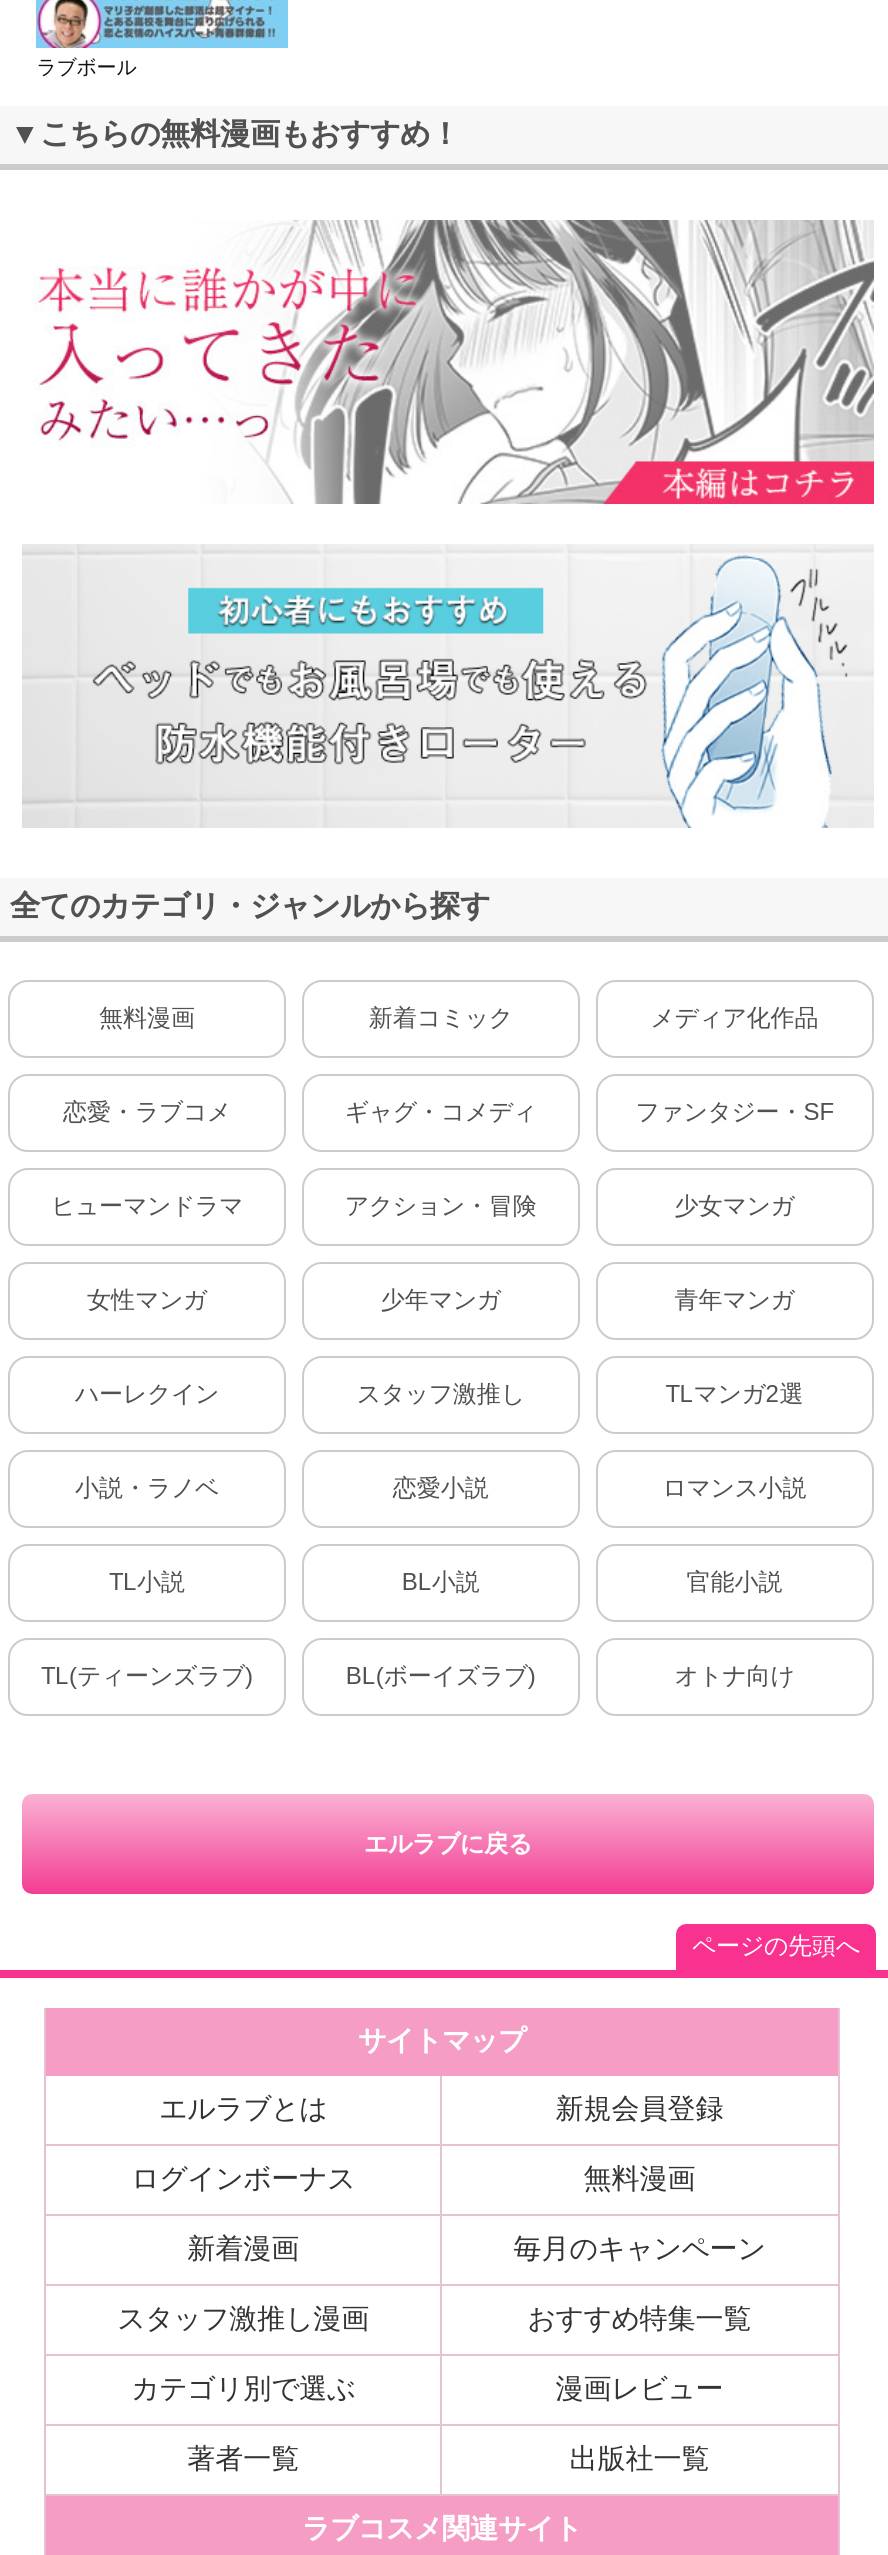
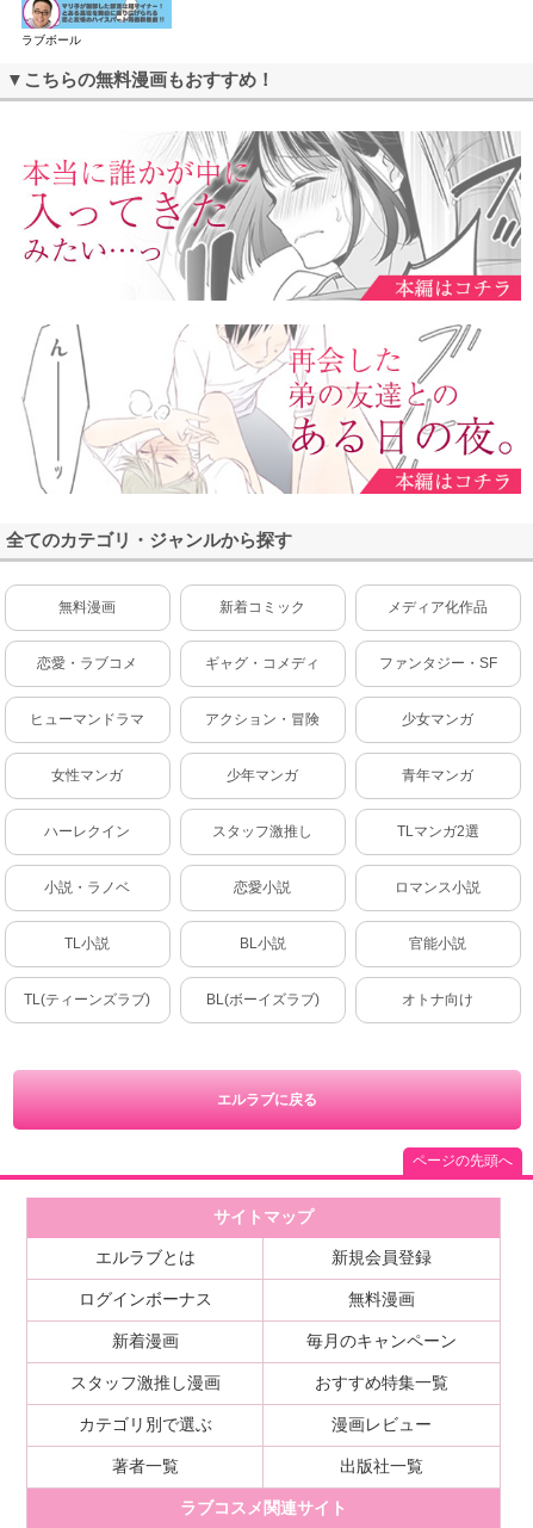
- [image]
+ [image]
